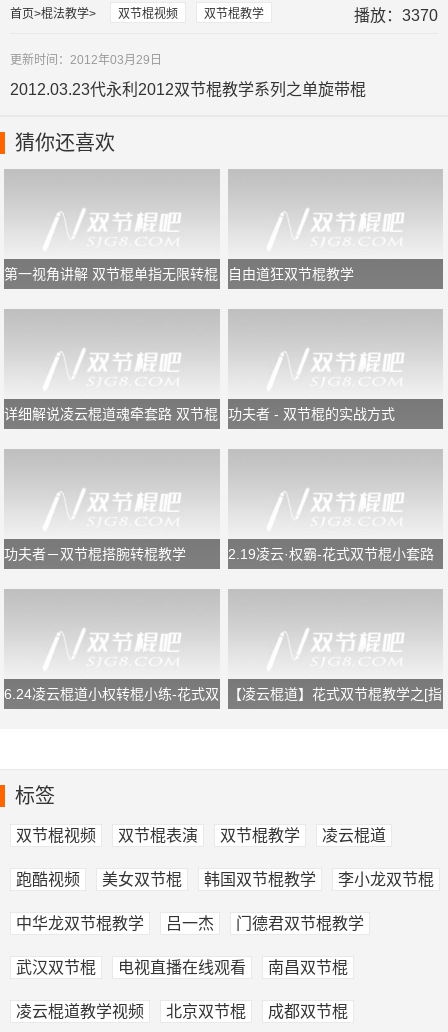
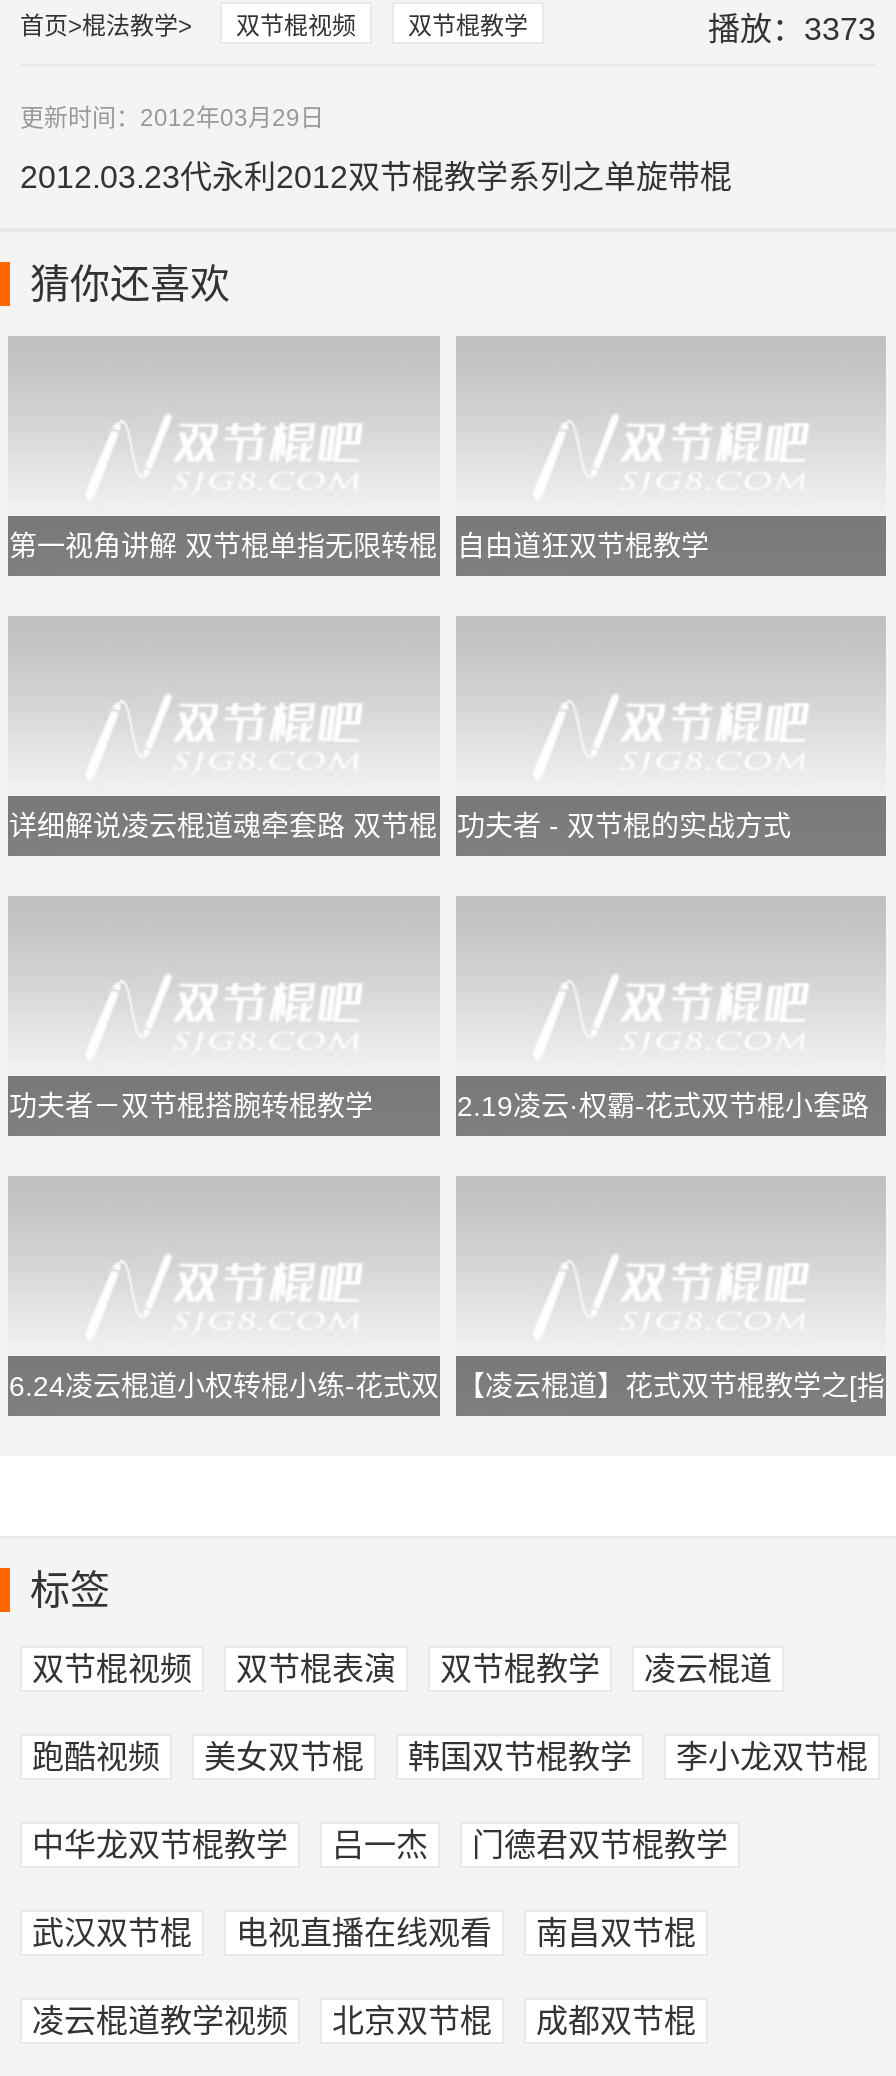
- 播放：3370
+ 播放：3373
